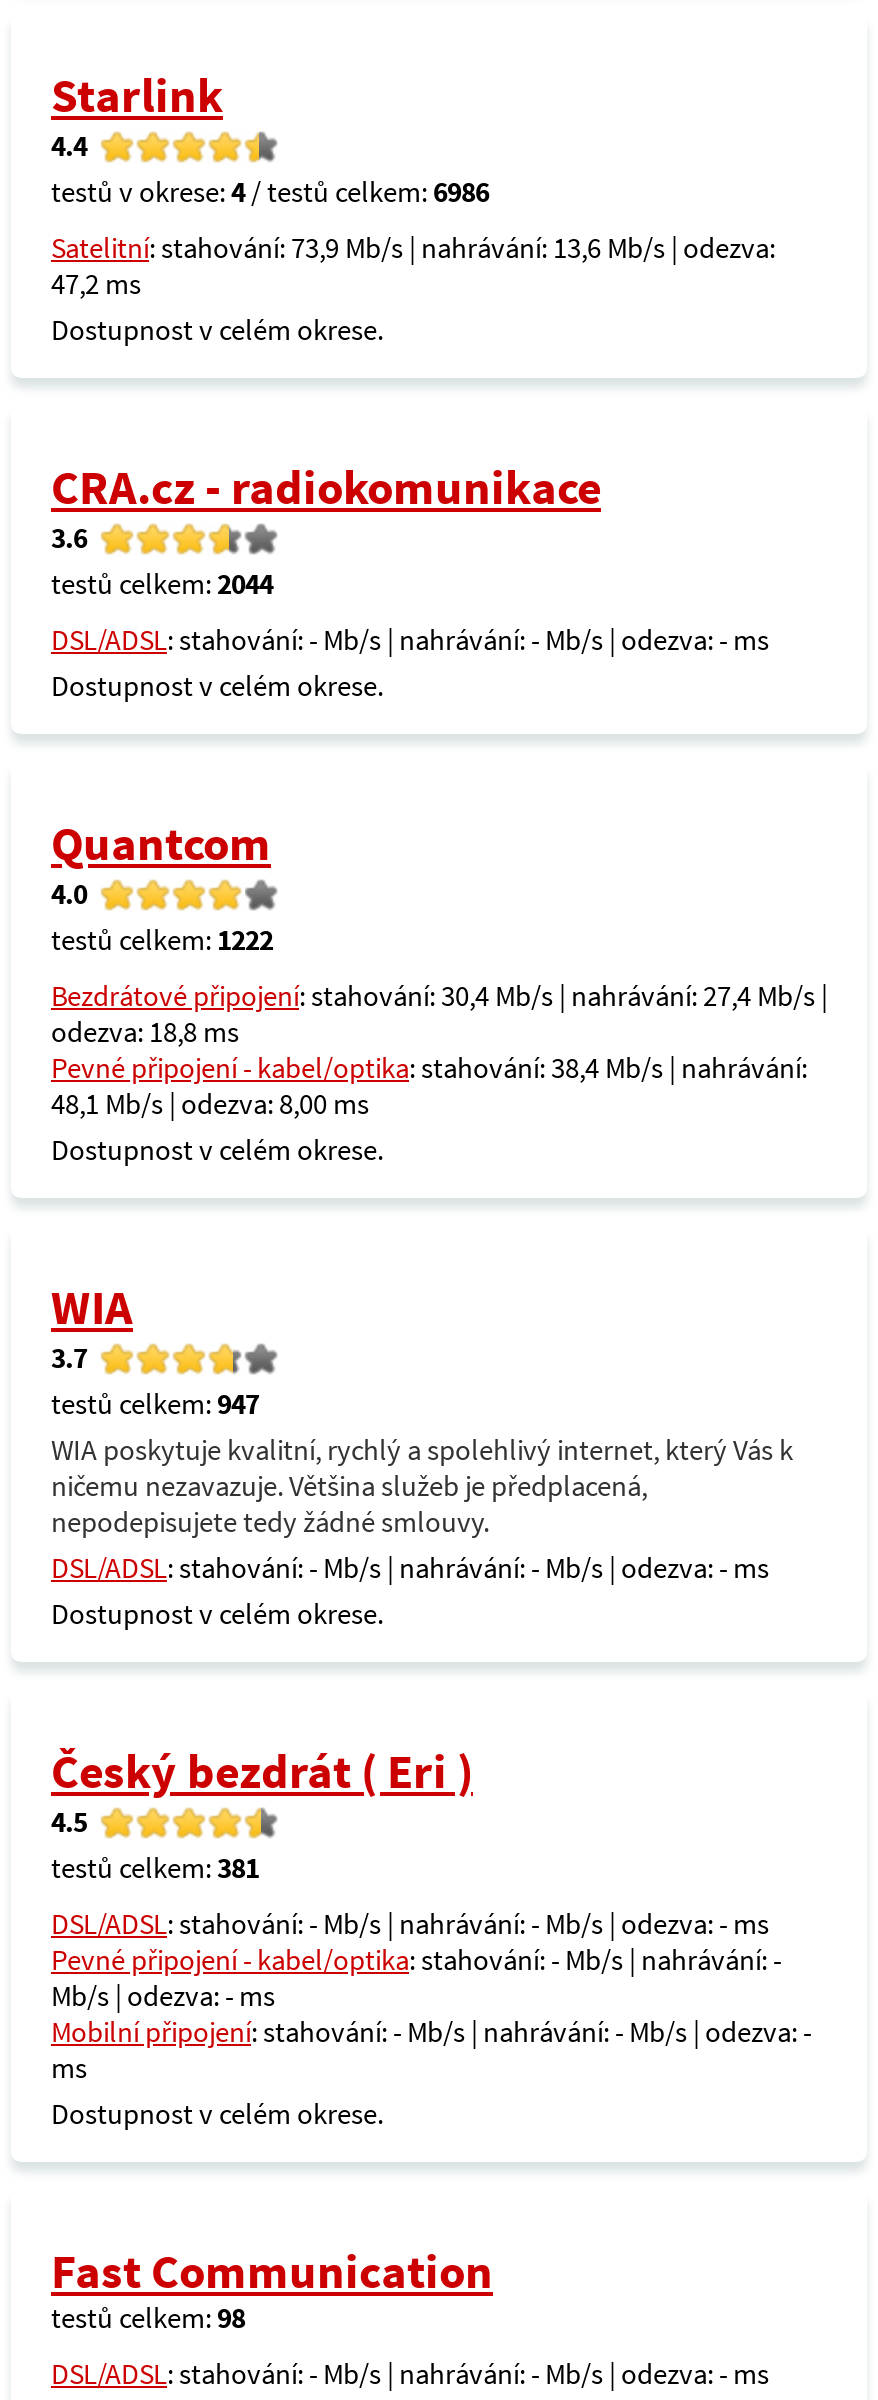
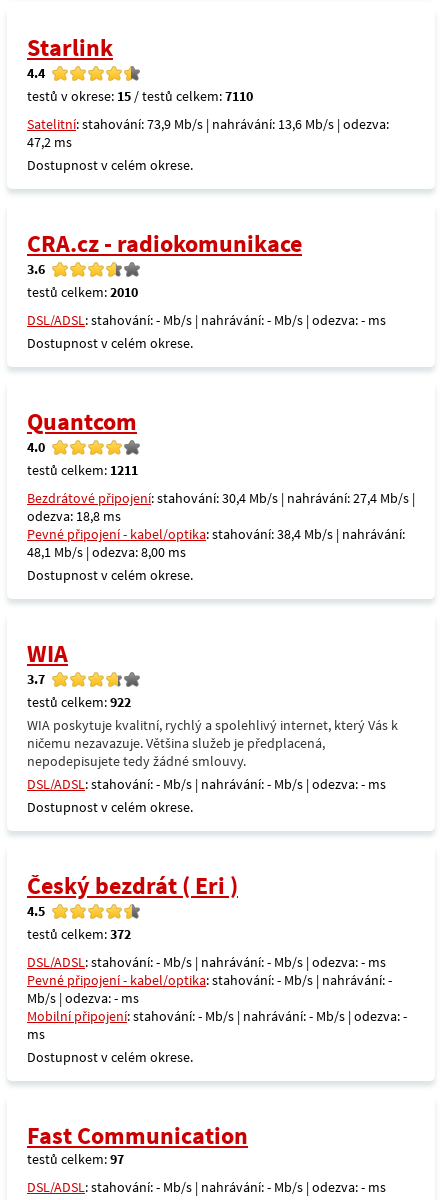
- testů v okrese: 4 / testů celkem: 6986
+ testů v okrese: 15 / testů celkem: 7110

- testů celkem: 2044
+ testů celkem: 2010

- testů celkem: 1222
+ testů celkem: 1211

- testů celkem: 947
+ testů celkem: 922

- testů celkem: 381
+ testů celkem: 372

- testů celkem: 98
+ testů celkem: 97
